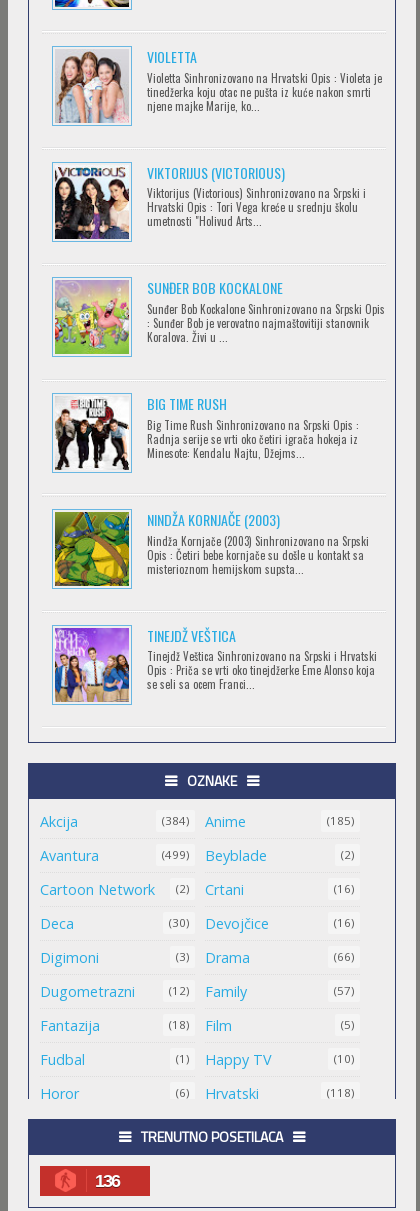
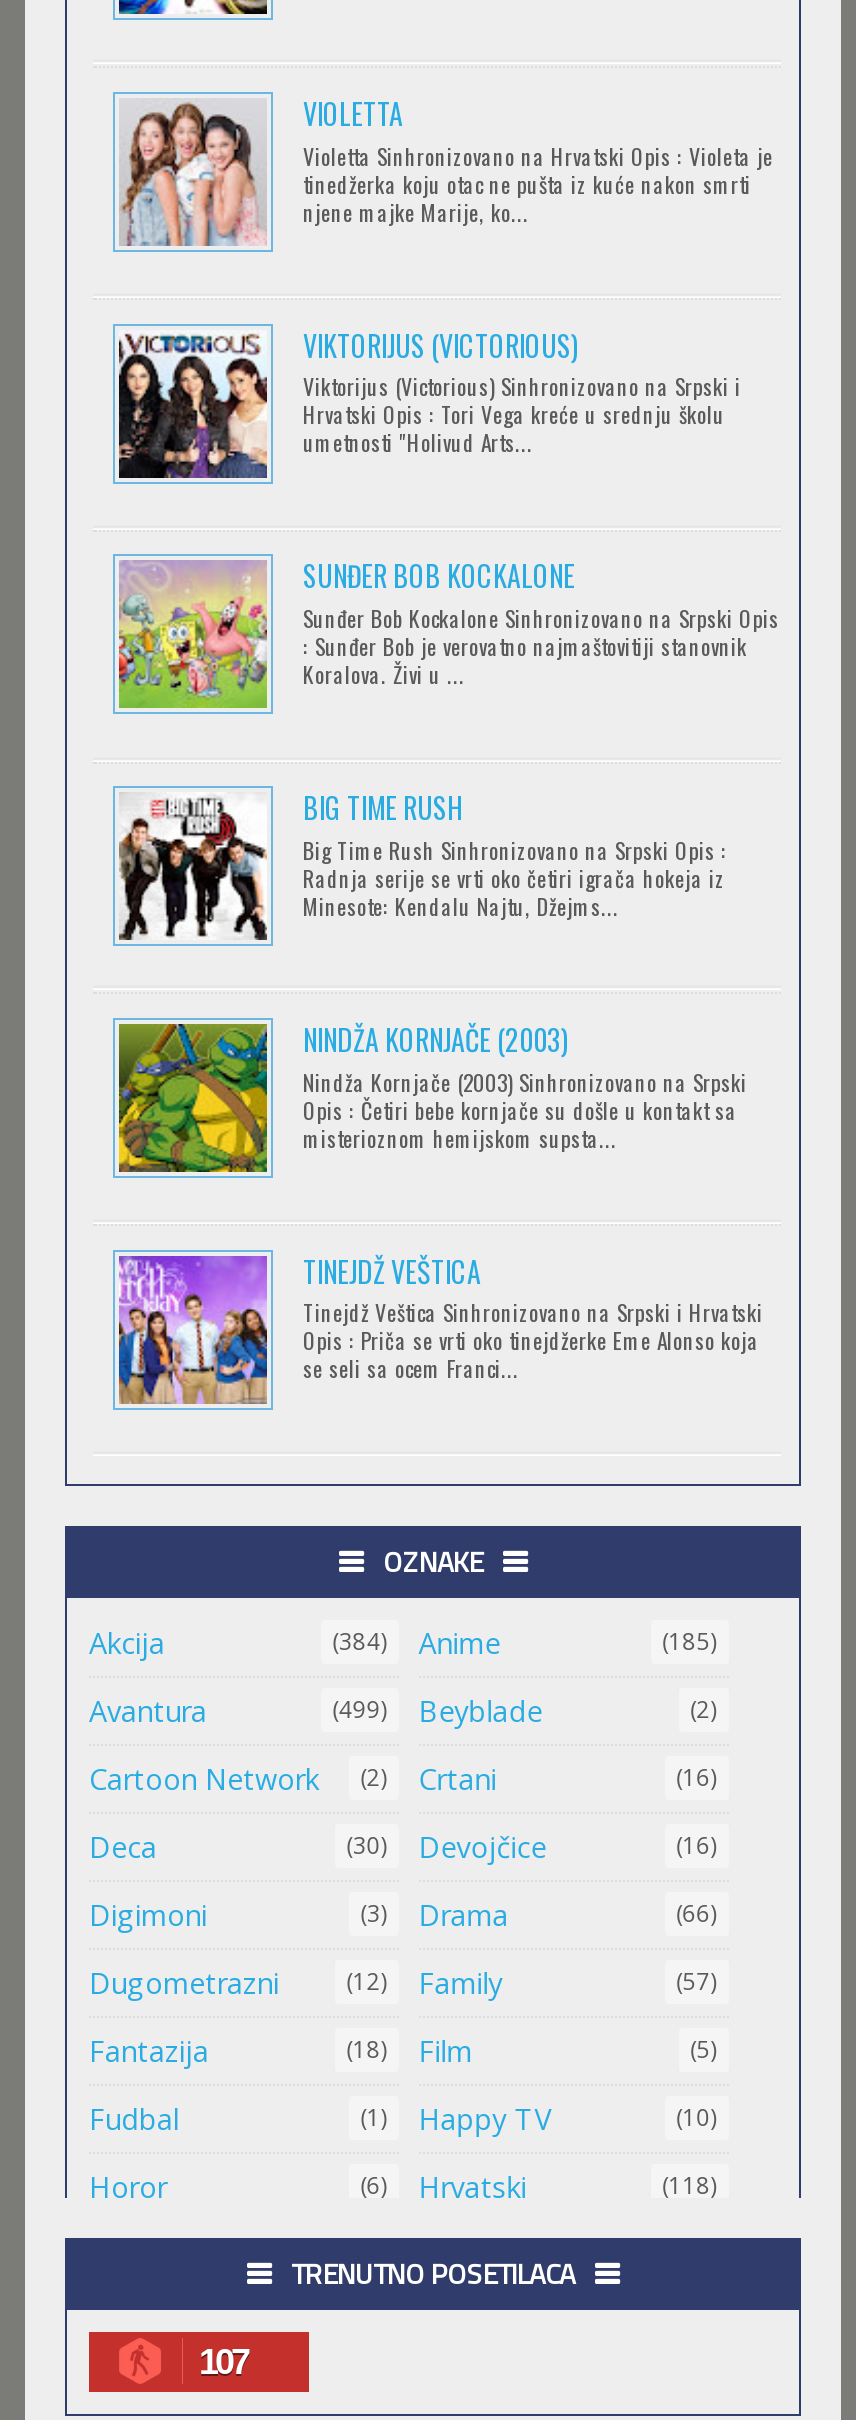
- 136
+ 107
